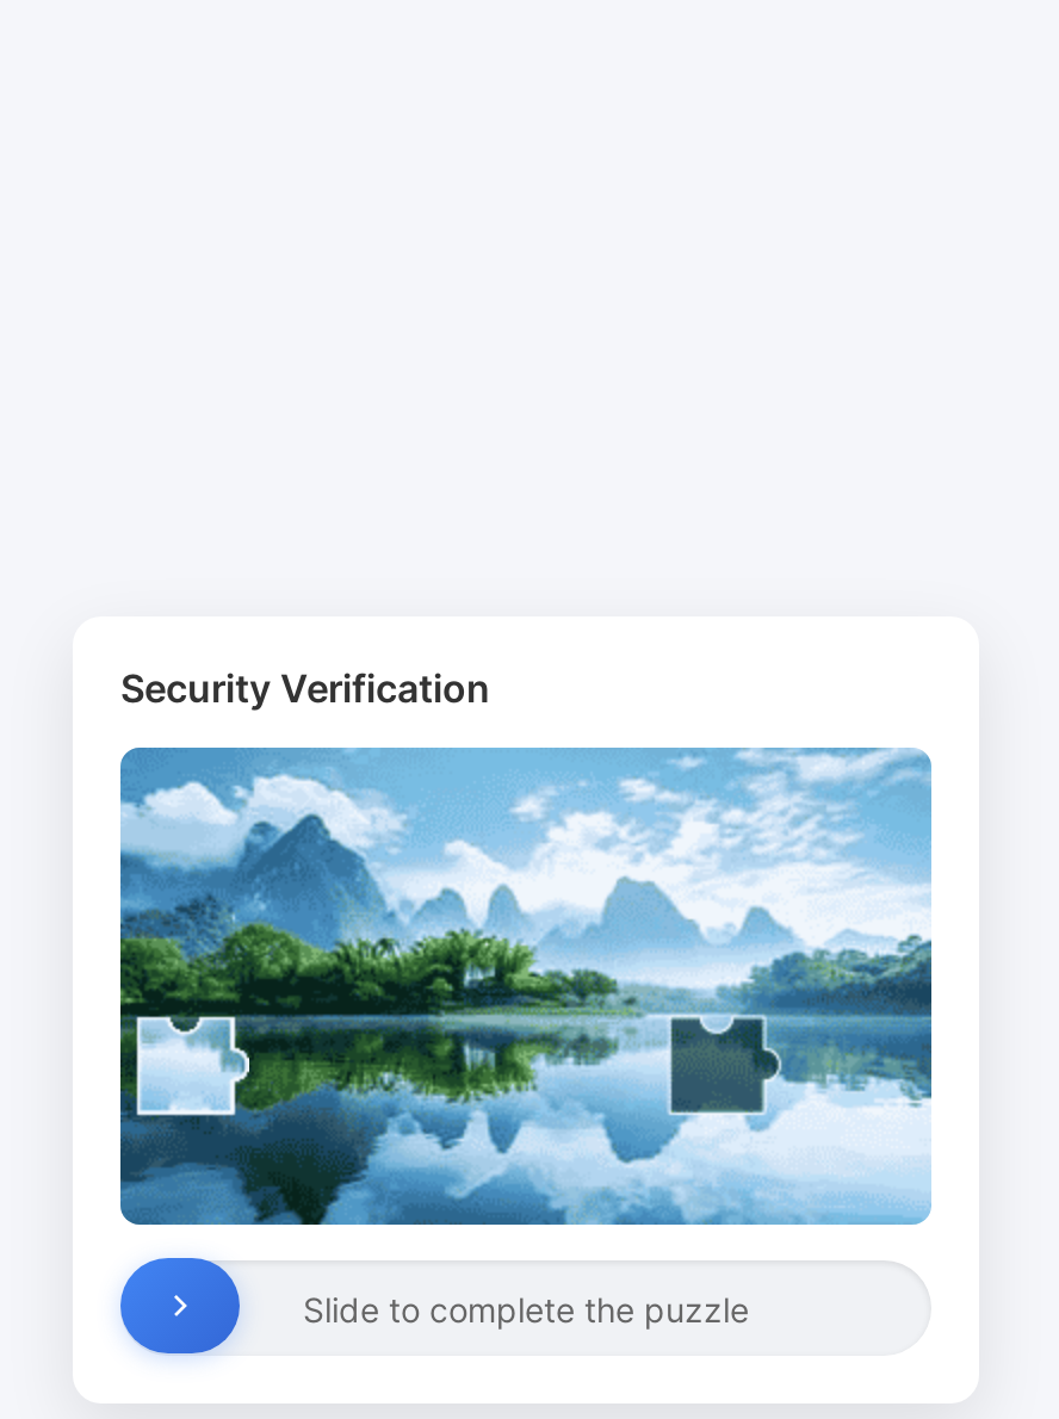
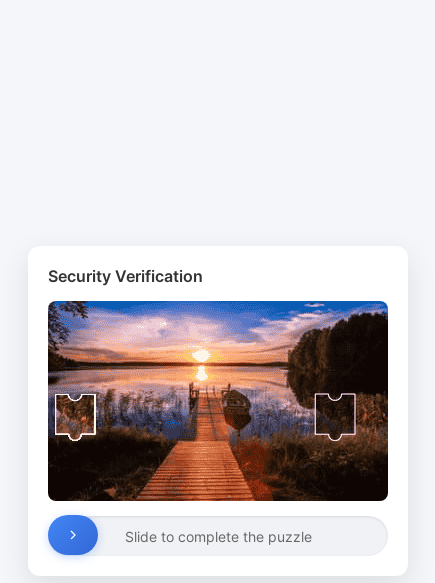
- [image]
+ [image]
